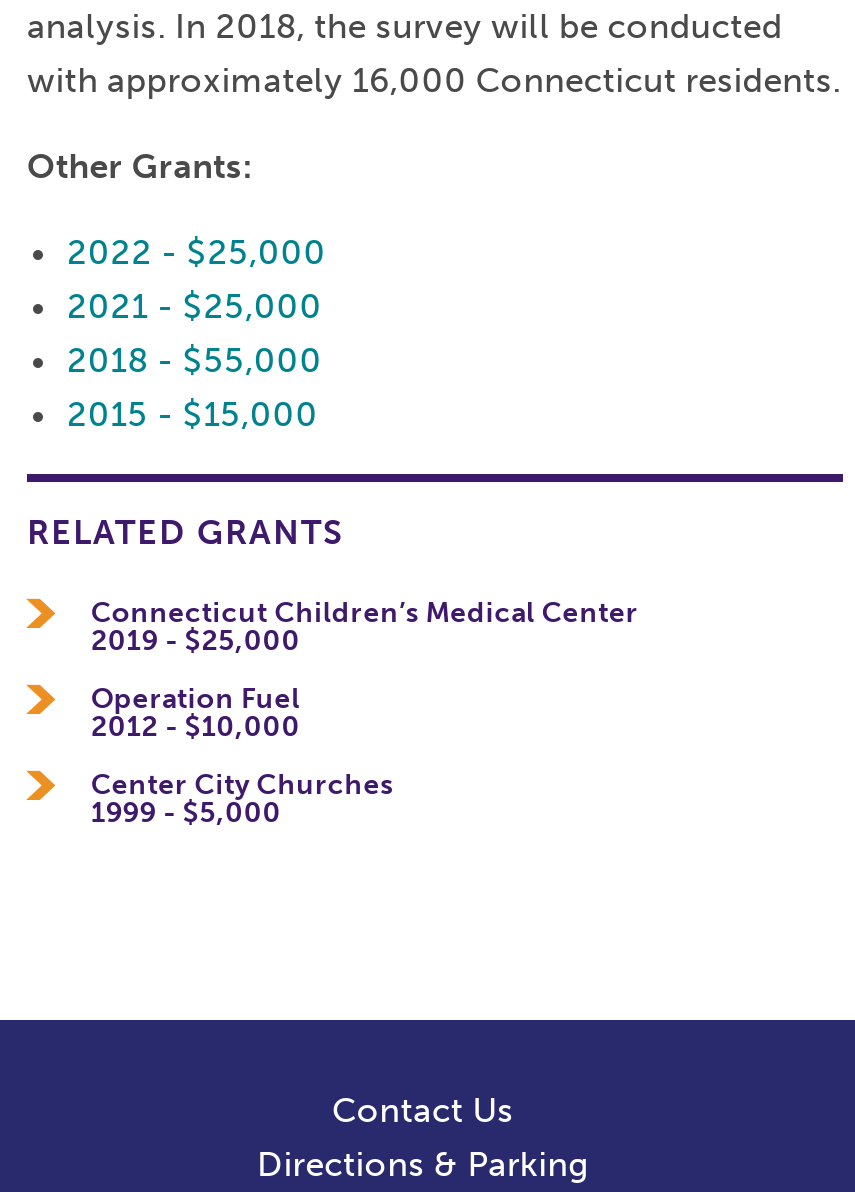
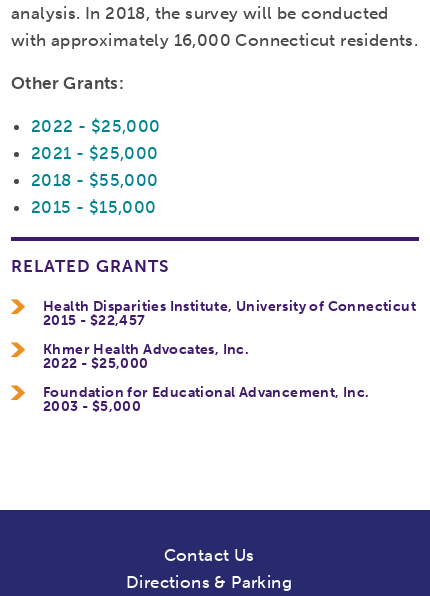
- Connecticut Children’s Medical Center
- 2019 - $25,000
+ Health Disparities Institute, University of Connecticut
+ 2015 - $22,457

- Operation Fuel
- 2012 - $10,000
+ Khmer Health Advocates, Inc.
+ 2022 - $25,000

- Center City Churches
- 1999 - $5,000
+ Foundation for Educational Advancement, Inc.
+ 2003 - $5,000
